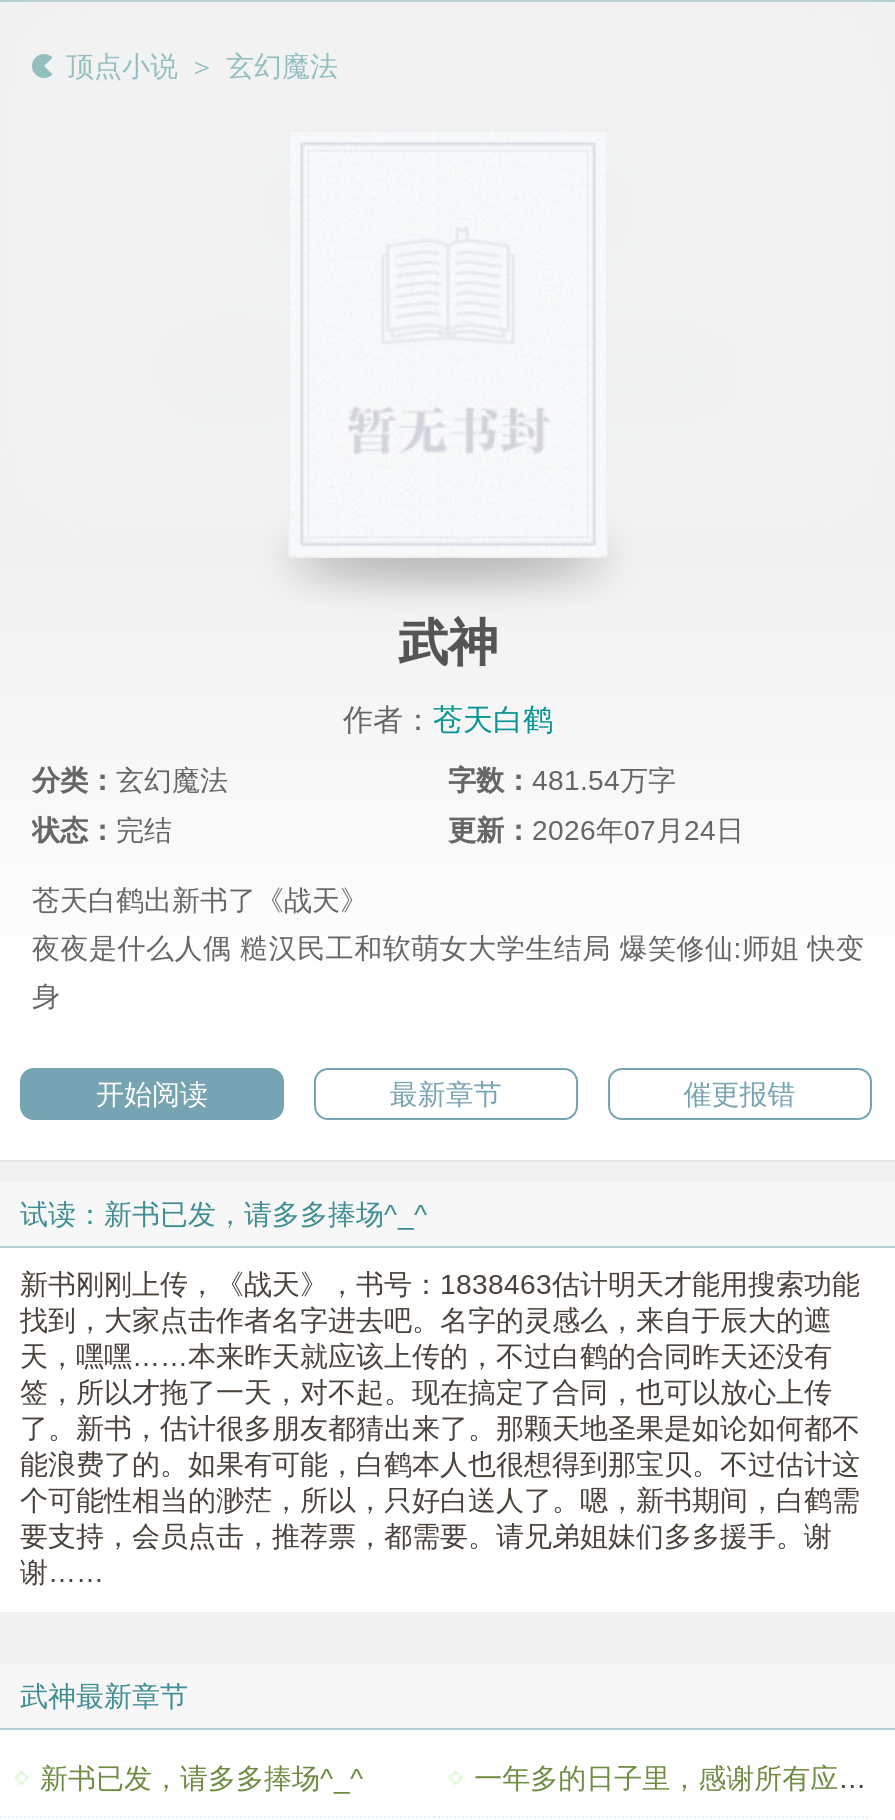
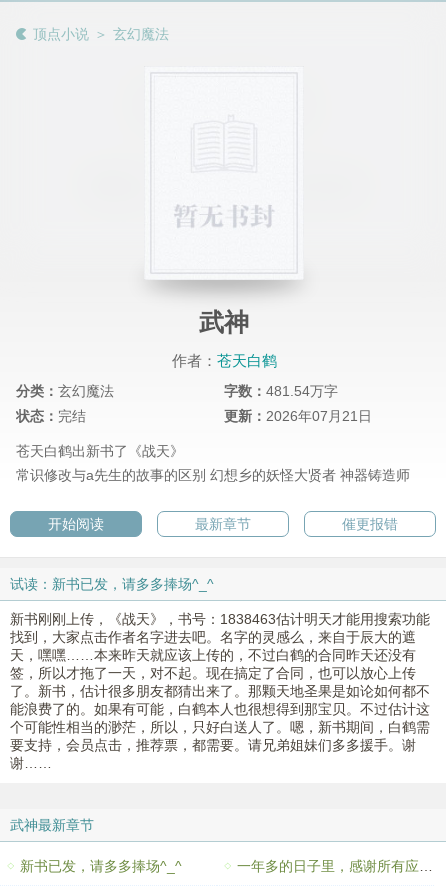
- 更新：2026年07月24日
+ 更新：2026年07月21日

- 夜夜是什么人偶 糙汉民工和软萌女大学生结局 爆笑修仙:师姐 快变
- 身
+ 常识修改与a先生的故事的区别 幻想乡的妖怪大贤者 神器铸造师
